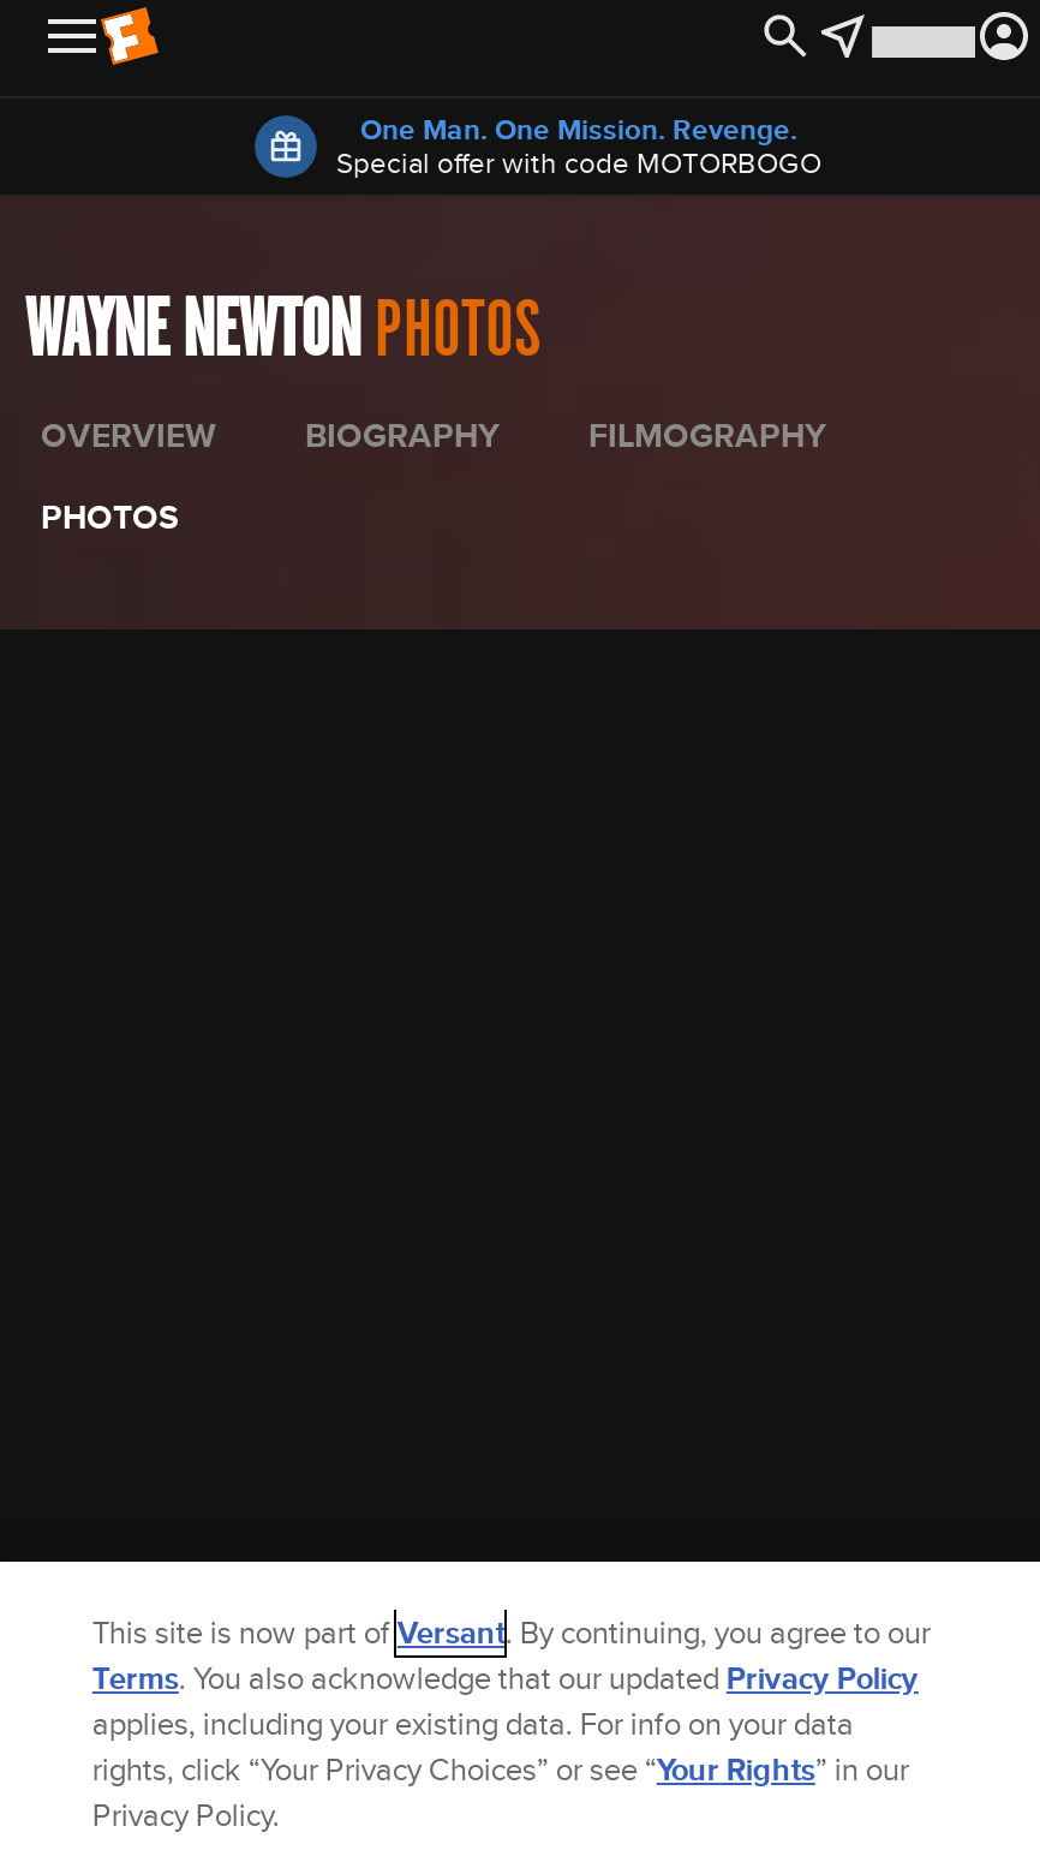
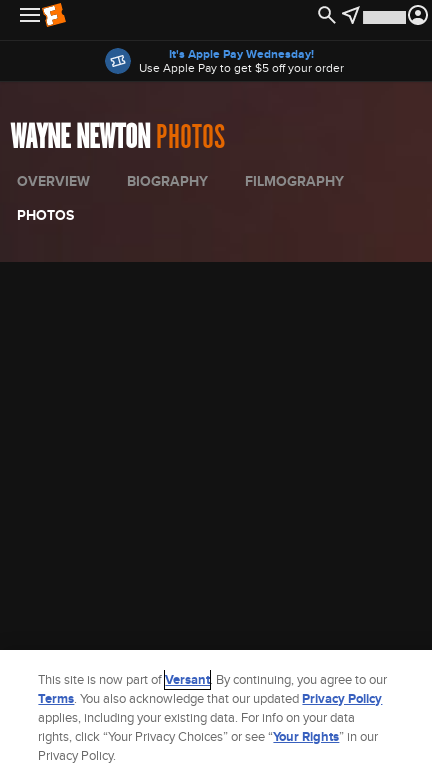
- One Man. One Mission. Revenge.
- Special offer with code MOTORBOGO
+ It's Apple Pay Wednesday!
+ Use Apple Pay to get $5 off your order
